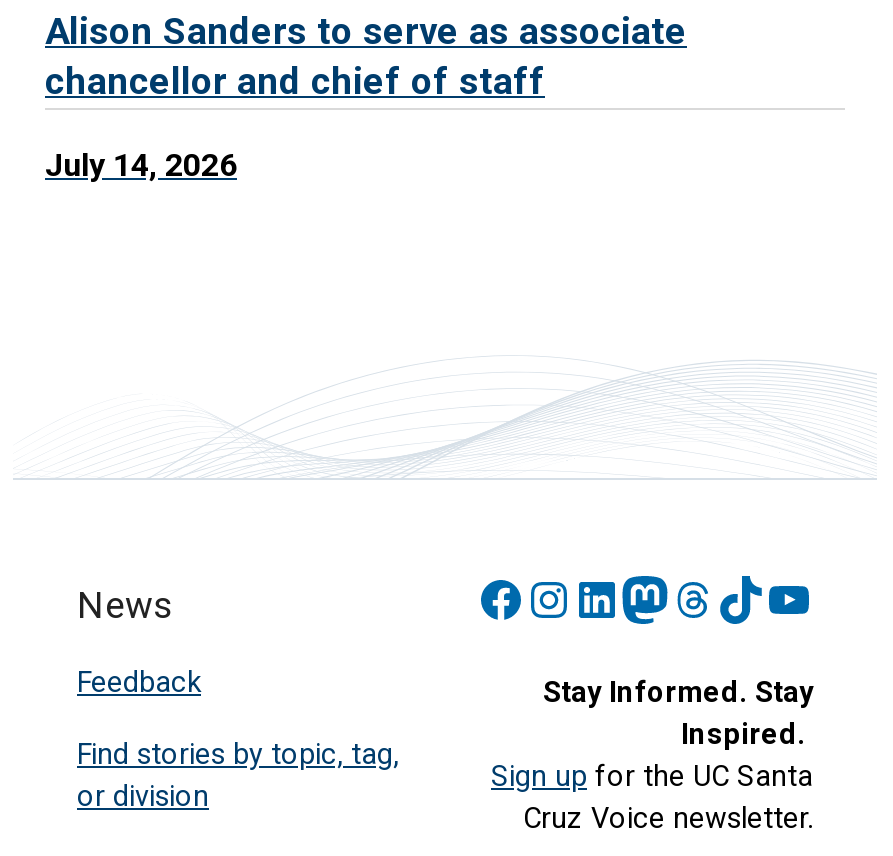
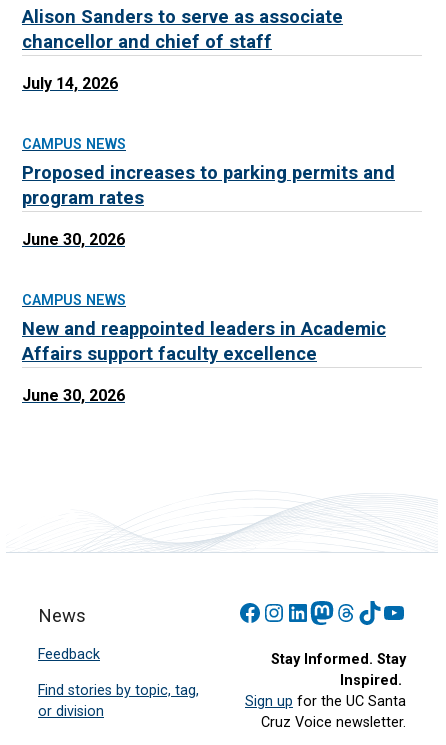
+ CAMPUS NEWS
+ Proposed increases to parking permits and
+ program rates
+ June 30, 2026
+ CAMPUS NEWS
+ New and reappointed leaders in Academic
+ Affairs support faculty excellence
+ June 30, 2026
